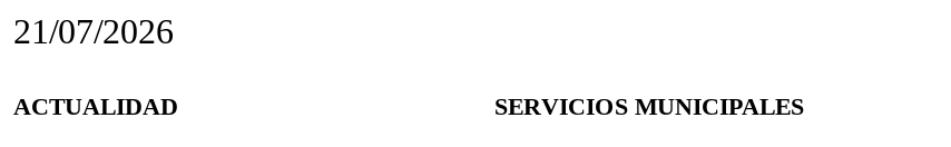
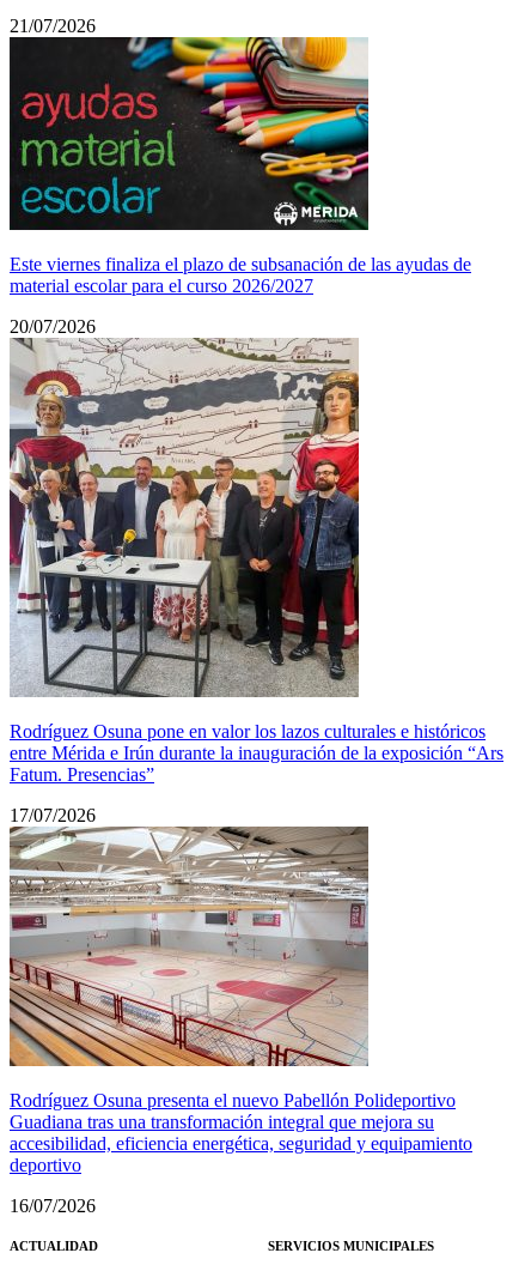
+ [image]
+ Este viernes finaliza el plazo de subsanación de las ayudas de
+ material escolar para el curso 2026/2027
+ 20/07/2026

+ [image]
+ Rodríguez Osuna pone en valor los lazos culturales e históricos
+ entre Mérida e Irún durante la inauguración de la exposición “Ars
+ Fatum. Presencias”
+ 17/07/2026

+ [image]
+ Rodríguez Osuna presenta el nuevo Pabellón Polideportivo
+ Guadiana tras una transformación integral que mejora su
+ accesibilidad, eficiencia energética, seguridad y equipamiento
+ deportivo
+ 16/07/2026
